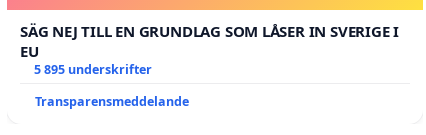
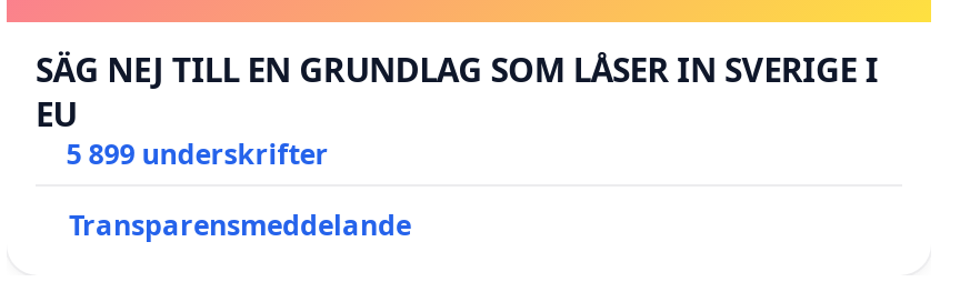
- 5 895 underskrifter
+ 5 899 underskrifter
